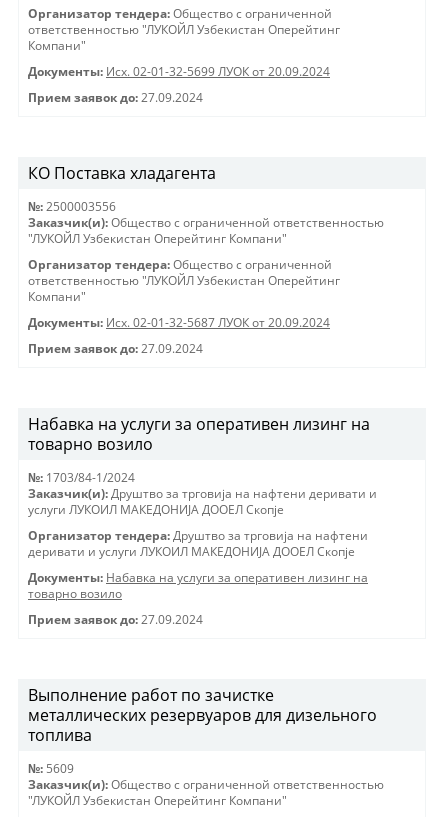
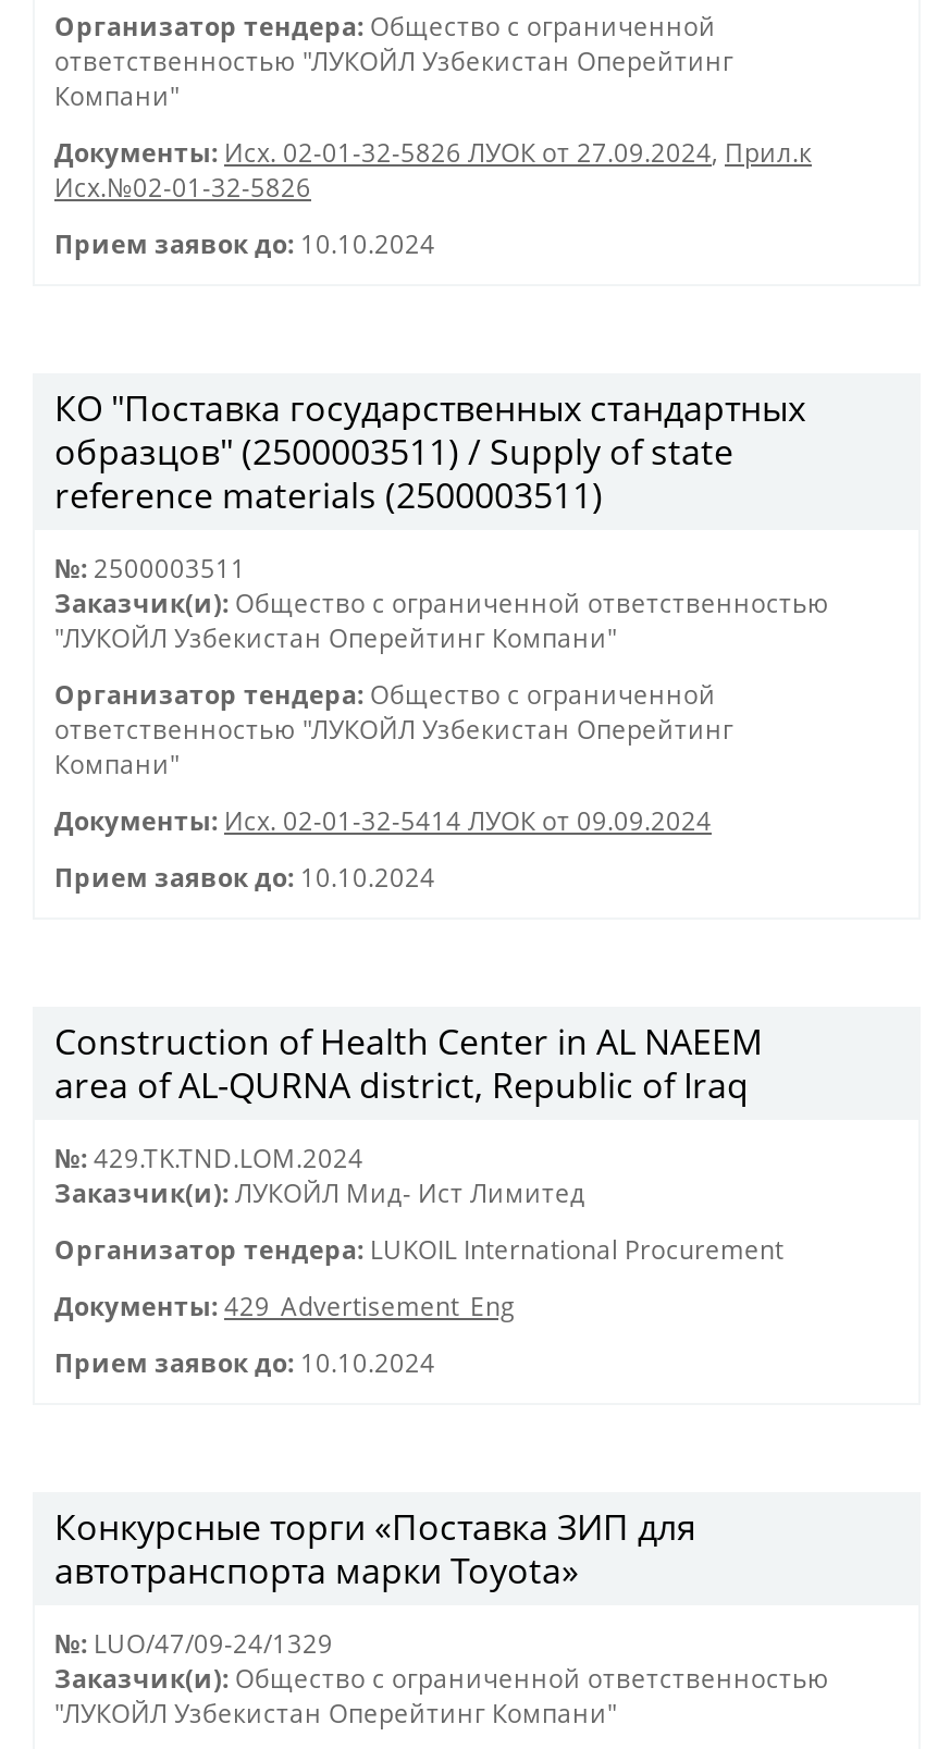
- Документы: Исх. 02-01-32-5699 ЛУОК от 20.09.2024
+ Документы: Исх. 02-01-32-5826 ЛУОК от 27.09.2024, Прил.к
+ Исх.№02-01-32-5826

- Прием заявок до: 27.09.2024
+ Прием заявок до: 10.10.2024

- КО Поставка хладагента
+ КО "Поставка государственных стандартных
+ образцов" (2500003511) / Supply of state
+ reference materials (2500003511)

- №: 2500003556
+ №: 2500003511

moved down: Заказчик(и): Общество с ограниченной ответственностью | "ЛУКОЙЛ Узбекистан Оперейтинг Компани" | Организатор тендера: Общество с ограниченной | ответственностью "ЛУКОЙЛ Узбекистан Оперейтинг | Компани"

- Документы: Исх. 02-01-32-5687 ЛУОК от 20.09.2024
+ Документы: Исх. 02-01-32-5414 ЛУОК от 09.09.2024

- Прием заявок до: 27.09.2024
+ Прием заявок до: 10.10.2024

- Набавка на услуги за оперативен лизинг на
- товарно возило
+ Construction of Health Center in AL NAEEM
+ area of AL-QURNA district, Republic of Iraq

- №: 1703/84-1/2024
- Заказчик(и): Друштво за трговиjа на нафтени деривати и
- услуги ЛУКОИЛ МАКЕДОНИJА ДООЕЛ Скопjе
+ №: 429.TK.TND.LOM.2024
+ Заказчик(и): ЛУКОЙЛ Мид- Ист Лимитед

- Организатор тендера: Друштво за трговиjа на нафтени
- деривати и услуги ЛУКОИЛ МАКЕДОНИJА ДООЕЛ Скопjе
+ Организатор тендера: LUKOIL International Procurement

- Документы: Набавка на услуги за оперативен лизинг на
- товарно возило
+ Документы: 429_Advertisement_Eng

- Прием заявок до: 27.09.2024
+ Прием заявок до: 10.10.2024

- Выполнение работ по зачистке
- металлических резервуаров для дизельного
- топлива
+ Конкурсные торги «Поставка ЗИП для
+ автотранспорта марки Toyota»

- №: 5609
+ №: LUO/47/09-24/1329
